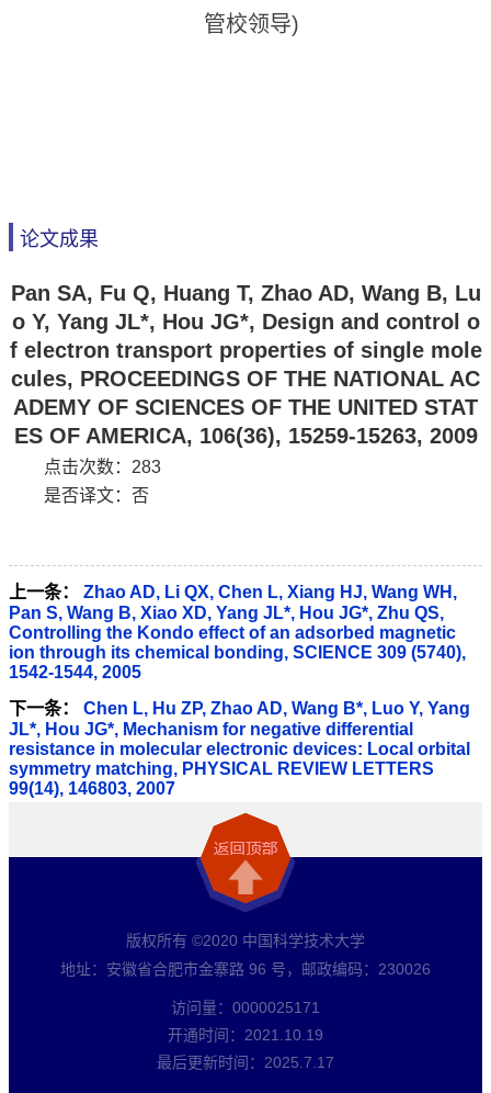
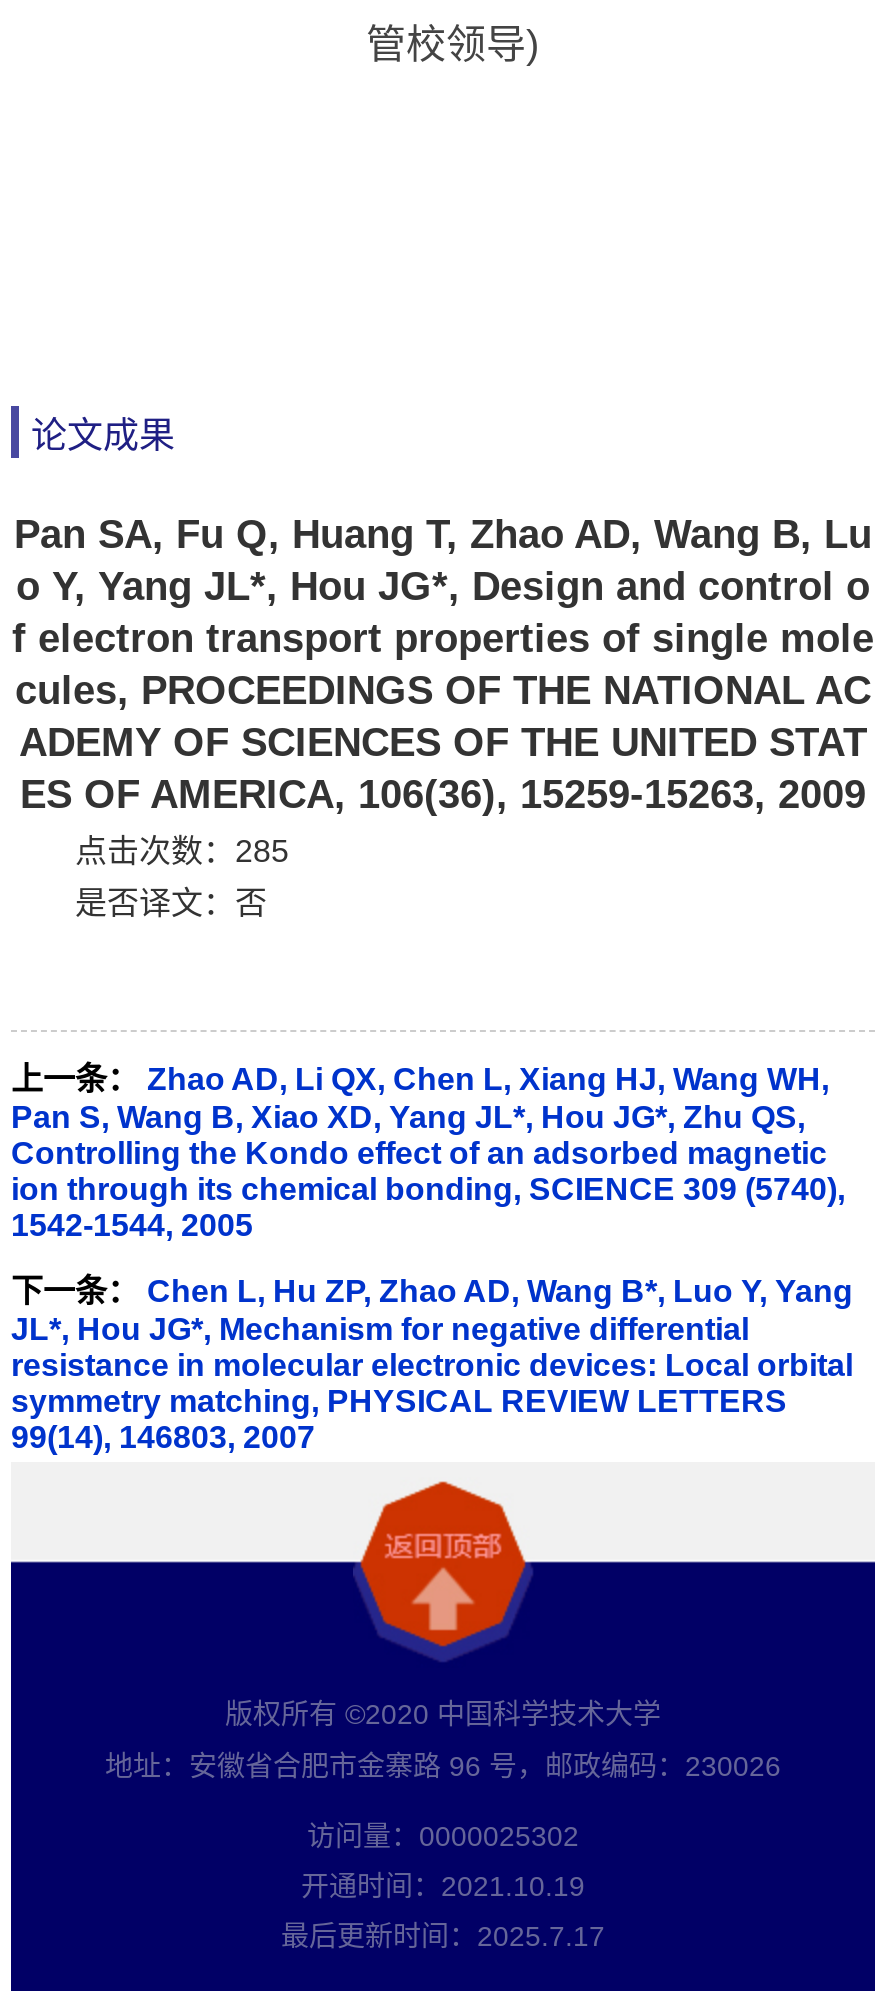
- 点击次数：283
+ 点击次数：285

- 访问量：0000025171
+ 访问量：0000025302
